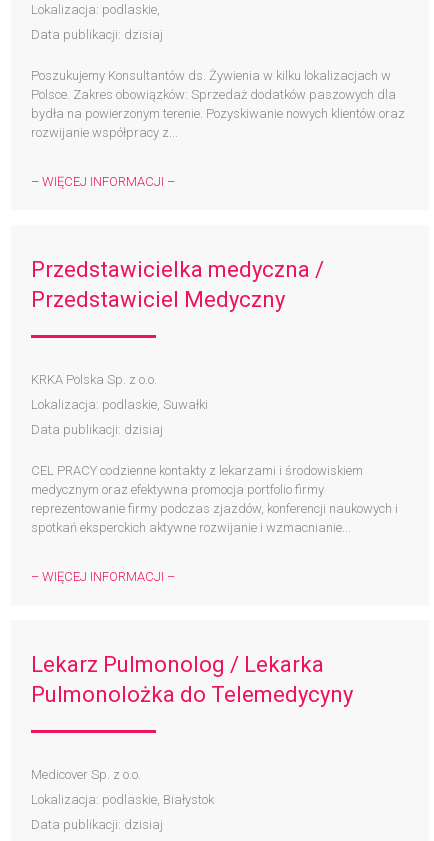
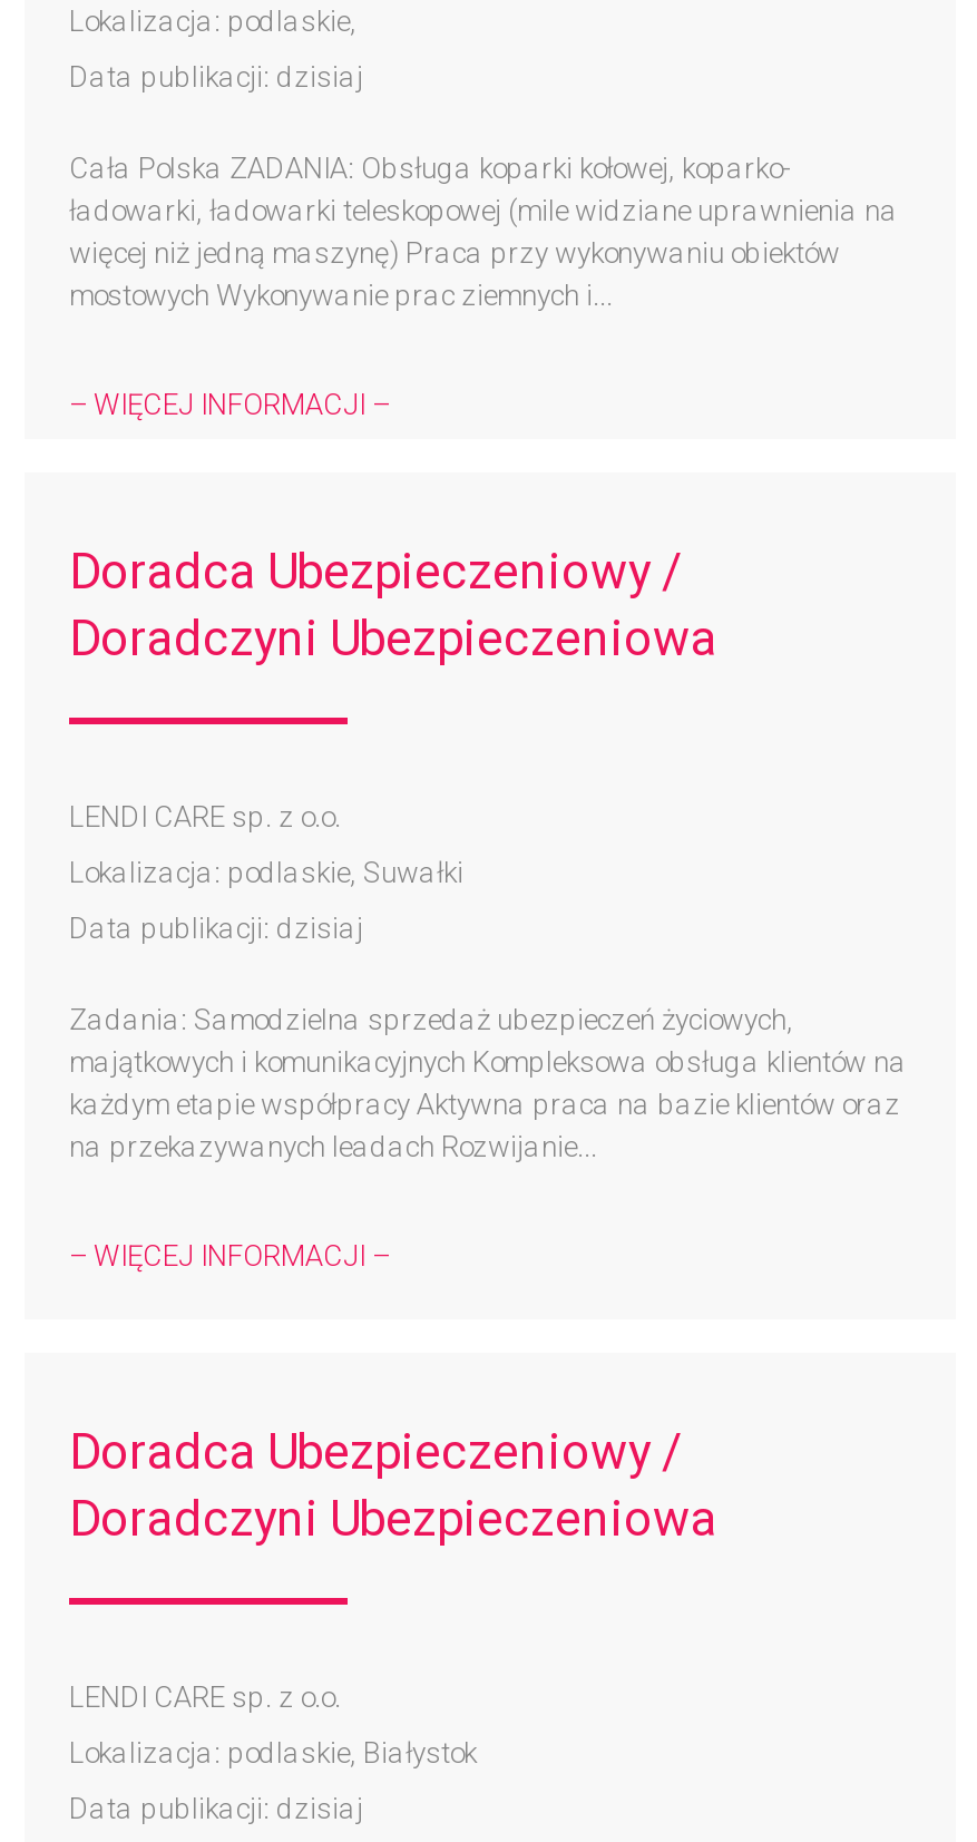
- Poszukujemy Konsultantów ds. Żywienia w kilku lokalizacjach w
- Polsce. Zakres obowiązków: Sprzedaż dodatków paszowych dla
- bydła na powierzonym terenie. Pozyskiwanie nowych klientów oraz
- rozwijanie współpracy z...
+ Cała Polska ZADANIA: Obsługa koparki kołowej, koparko-
+ ładowarki, ładowarki teleskopowej (mile widziane uprawnienia na
+ więcej niż jedną maszynę) Praca przy wykonywaniu obiektów
+ mostowych Wykonywanie prac ziemnych i...

- Przedstawicielka medyczna /
- Przedstawiciel Medyczny
+ Doradca Ubezpieczeniowy /
+ Doradczyni Ubezpieczeniowa

- KRKA Polska Sp. z o.o.
+ LENDI CARE sp. z o.o.

- CEL PRACY codzienne kontakty z lekarzami i środowiskiem
- medycznym oraz efektywna promocja portfolio firmy
- reprezentowanie firmy podczas zjazdów, konferencji naukowych i
- spotkań eksperckich aktywne rozwijanie i wzmacnianie...
+ Zadania: Samodzielna sprzedaż ubezpieczeń życiowych,
+ majątkowych i komunikacyjnych Kompleksowa obsługa klientów na
+ każdym etapie współpracy Aktywna praca na bazie klientów oraz
+ na przekazywanych leadach Rozwijanie...

- Lekarz Pulmonolog / Lekarka
- Pulmonolożka do Telemedycyny
+ Doradca Ubezpieczeniowy /
+ Doradczyni Ubezpieczeniowa

- Medicover Sp. z o.o.
+ LENDI CARE sp. z o.o.
